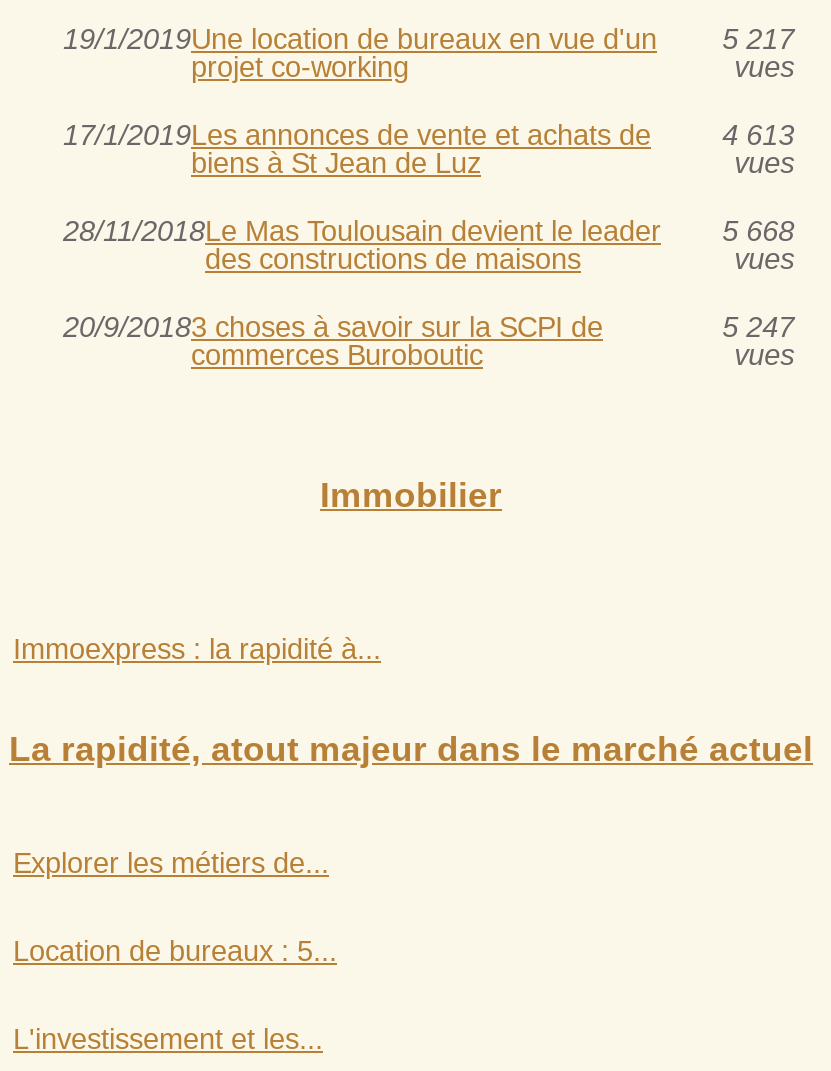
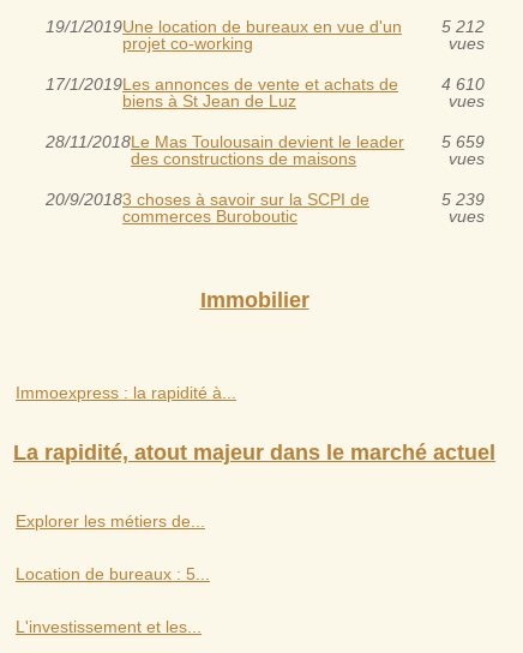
- 5 217
+ 5 212

- 4 613
+ 4 610

- 28/11/2018 Le Mas Toulousain devient le leader 5 668
+ 28/11/2018 Le Mas Toulousain devient le leader 5 659

- 5 247
+ 5 239
